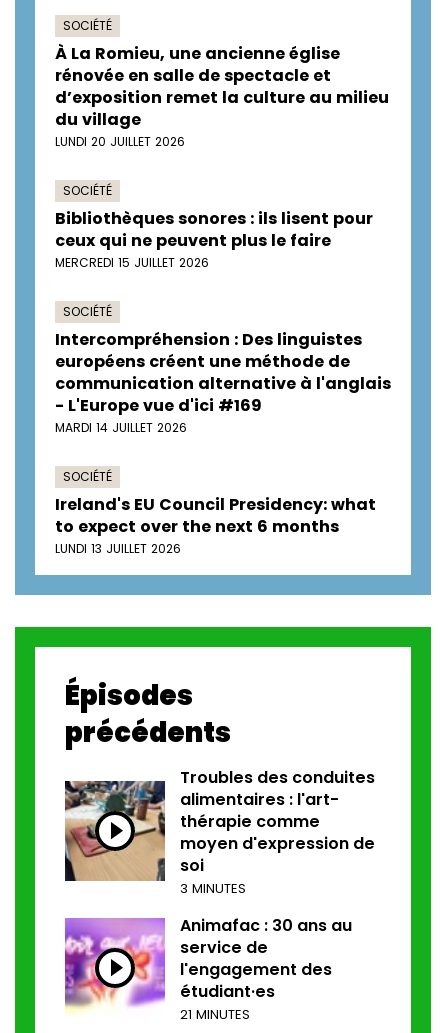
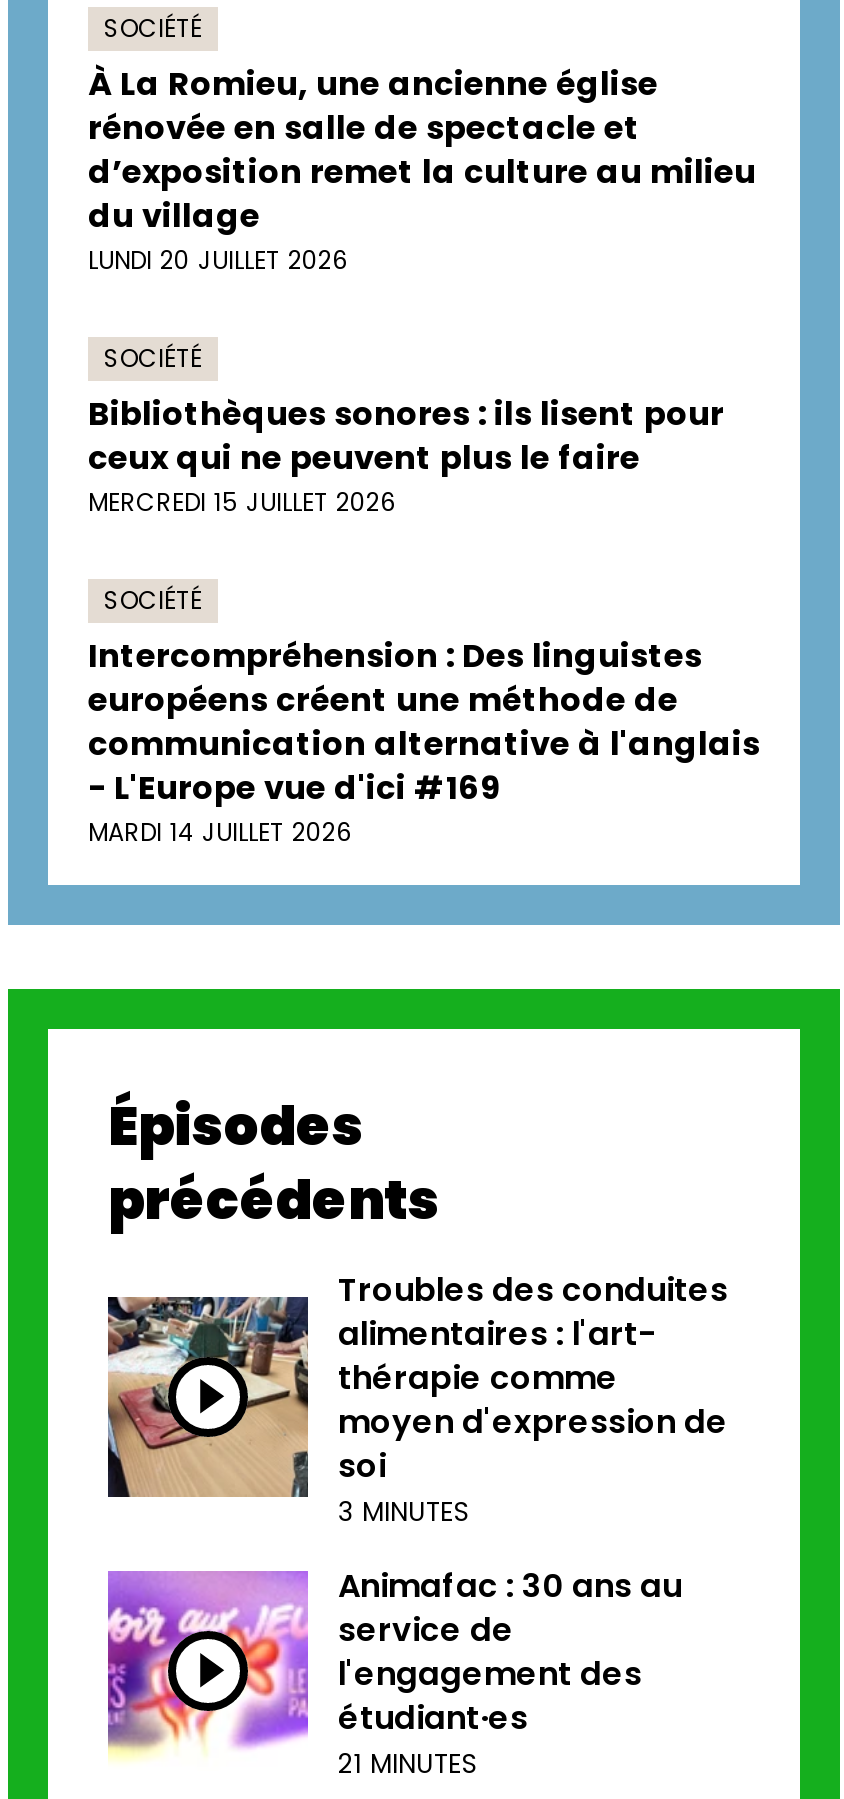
- SOCIÉTÉ
- Ireland's EU Council Presidency: what
- to expect over the next 6 months
- LUNDI 13 JUILLET 2026
